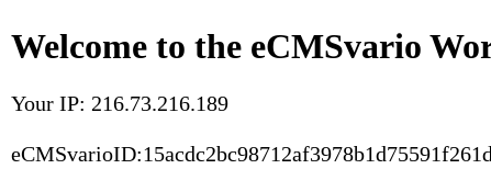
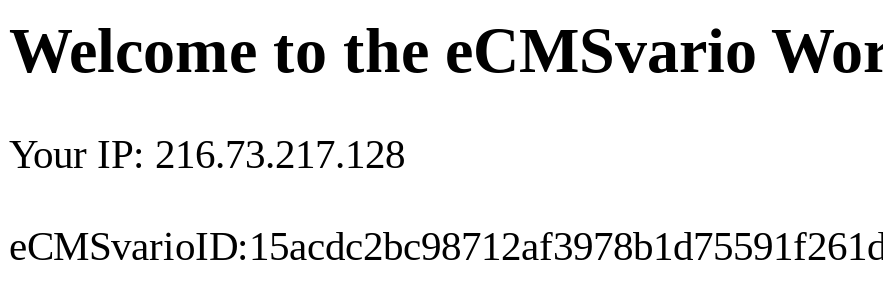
- Your IP: 216.73.216.189
+ Your IP: 216.73.217.128
